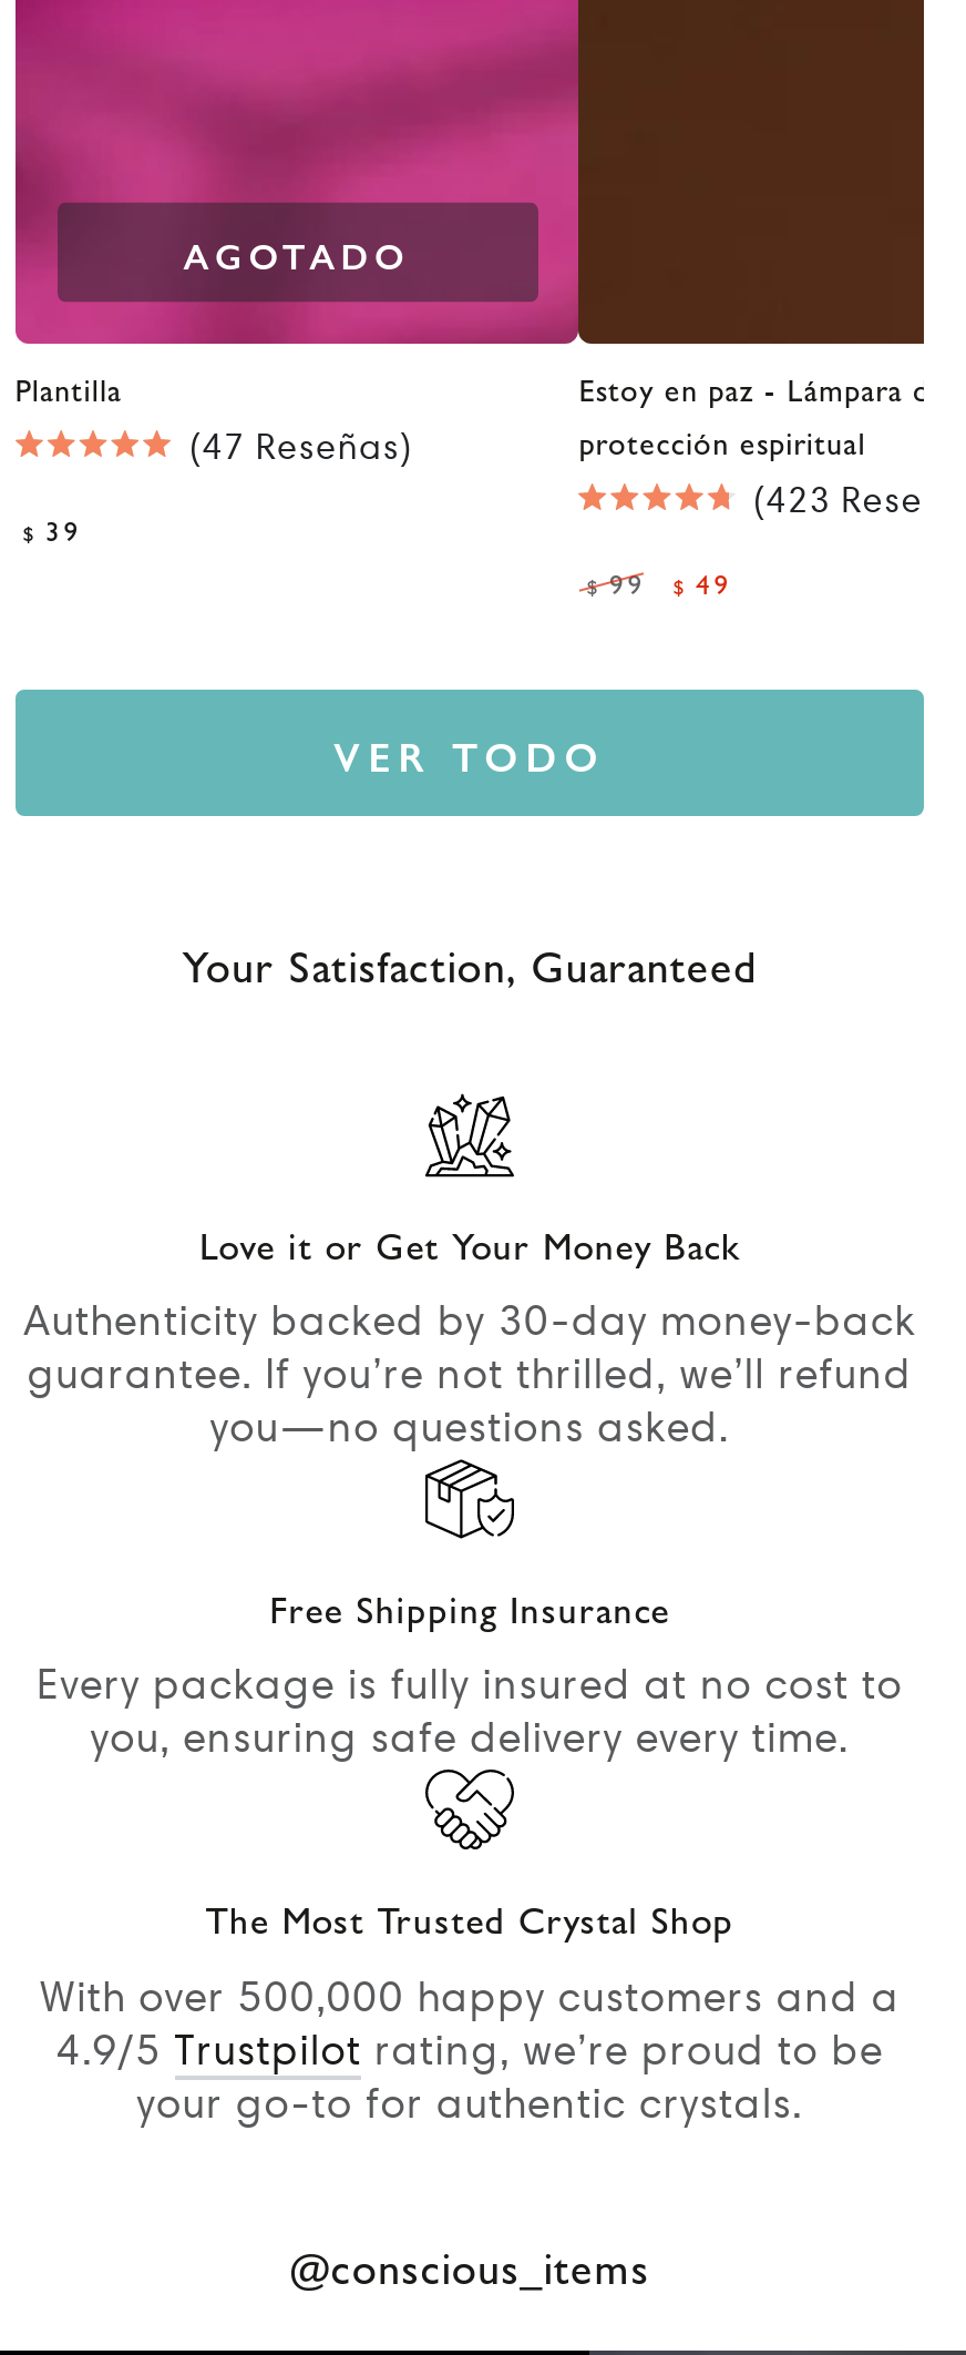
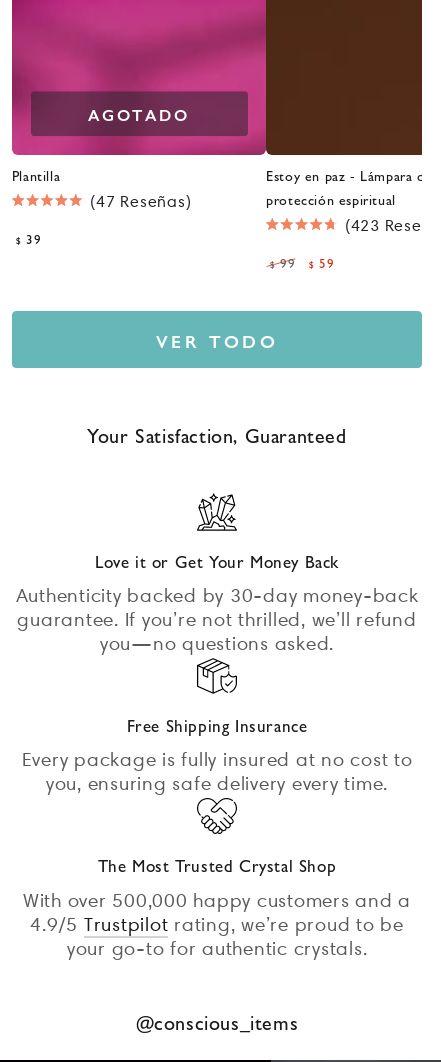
- $ 49
+ $ 59
